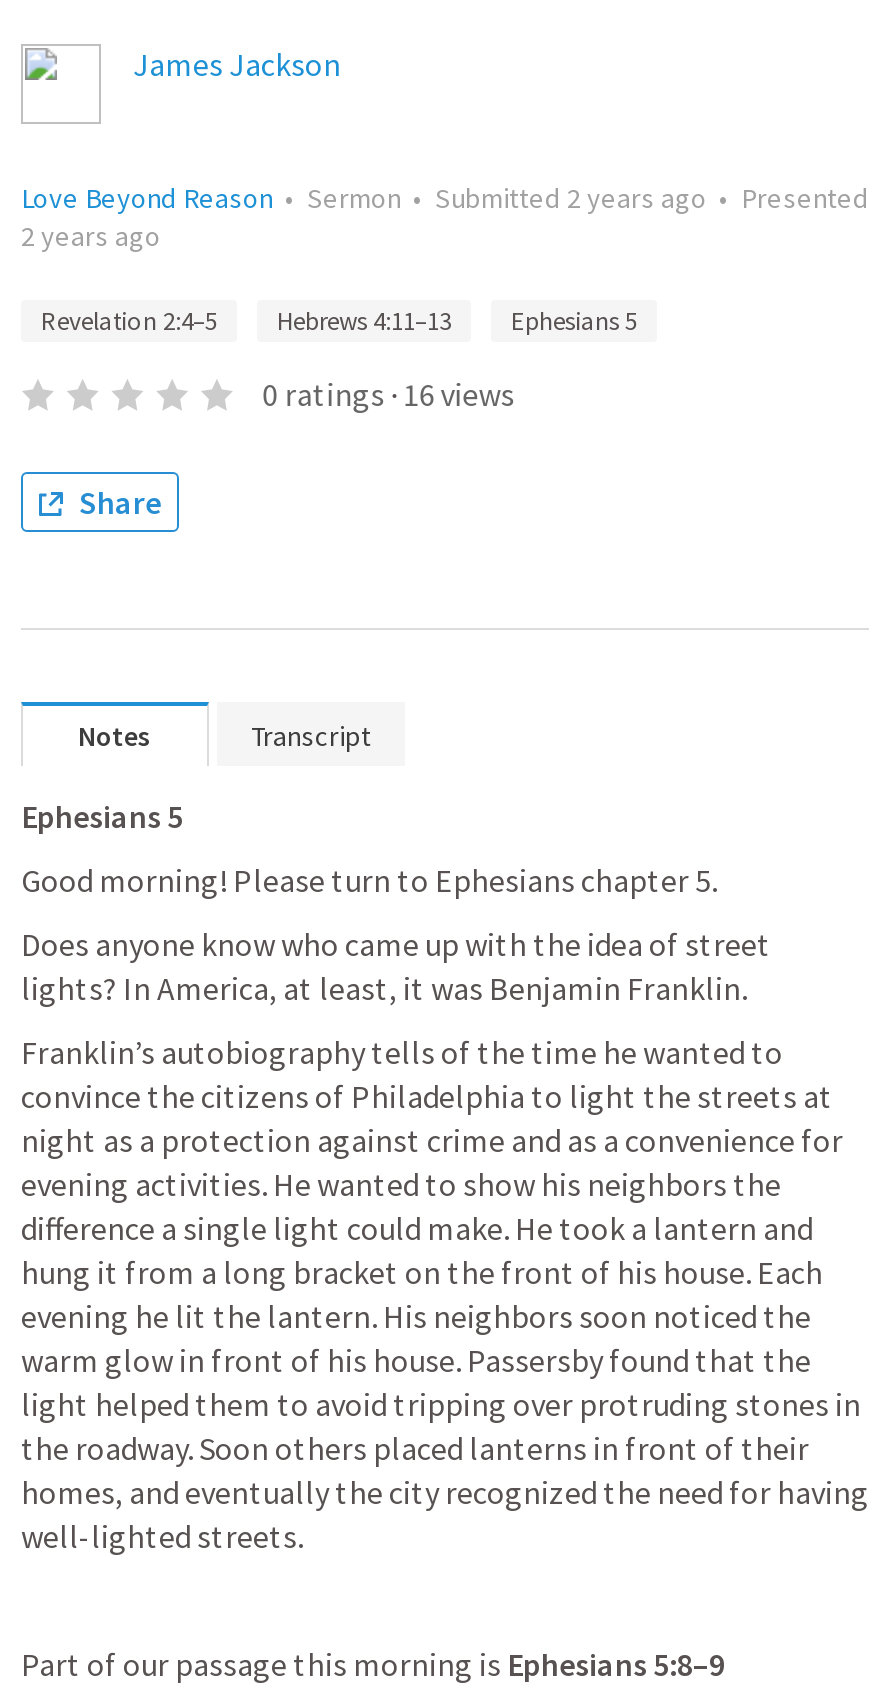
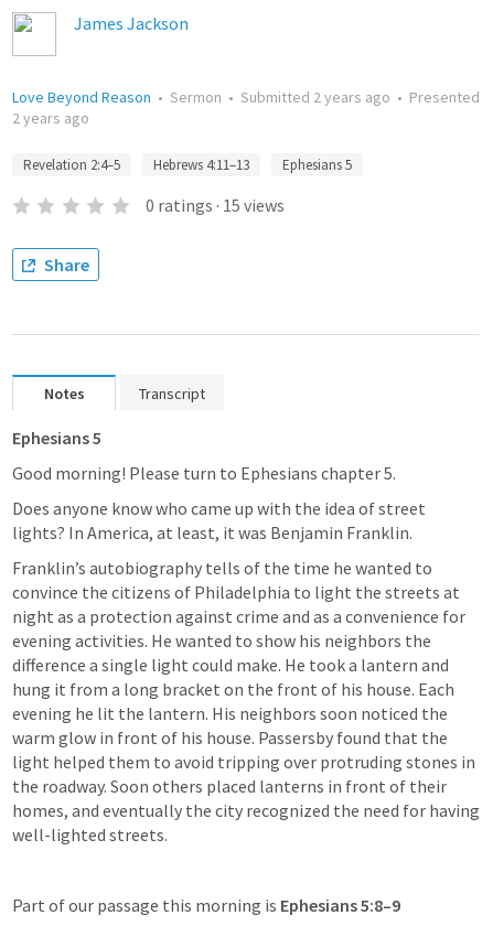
- 0 ratings · 16 views
+ 0 ratings · 15 views
